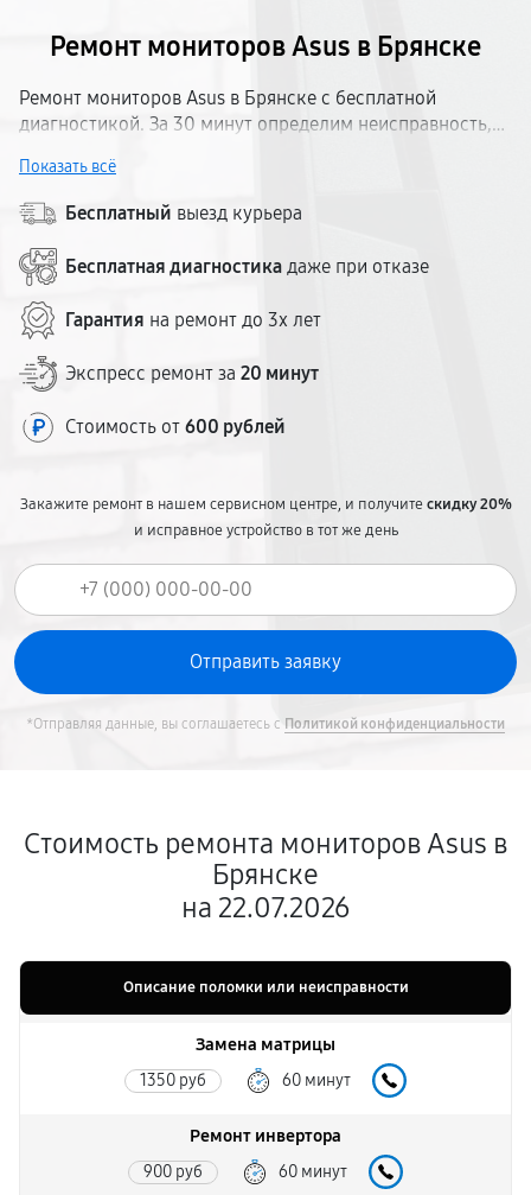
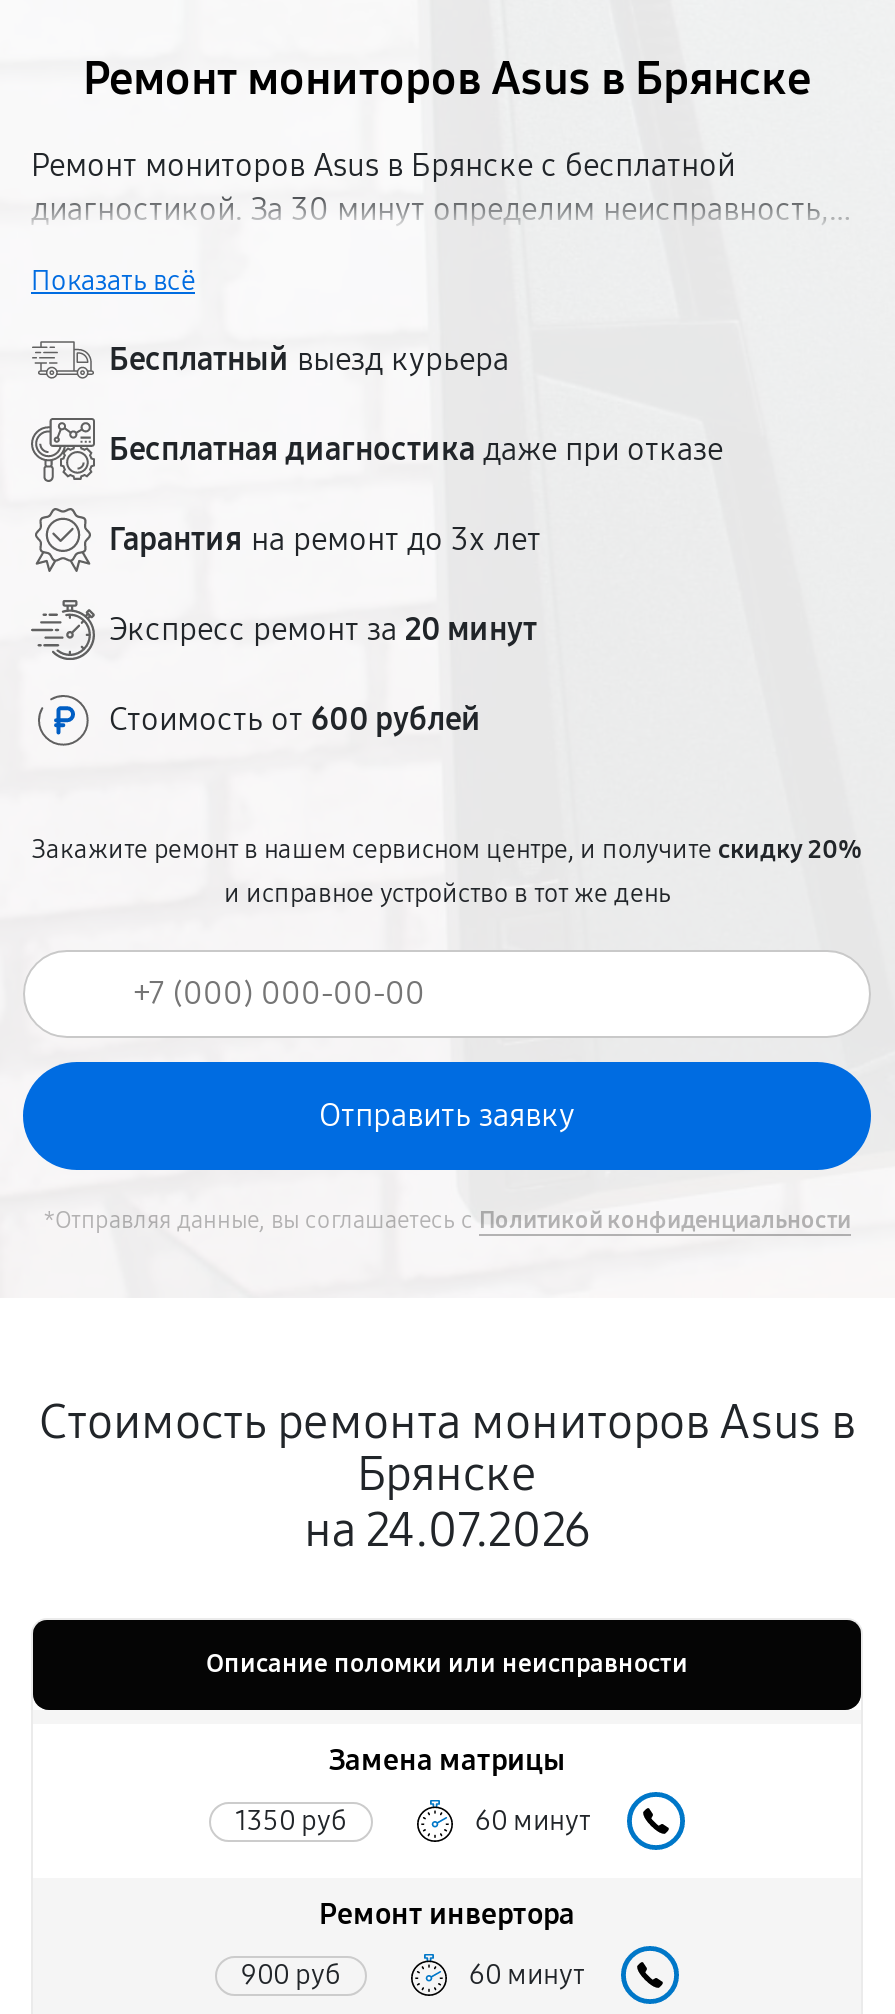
- на 22.07.2026
+ на 24.07.2026
